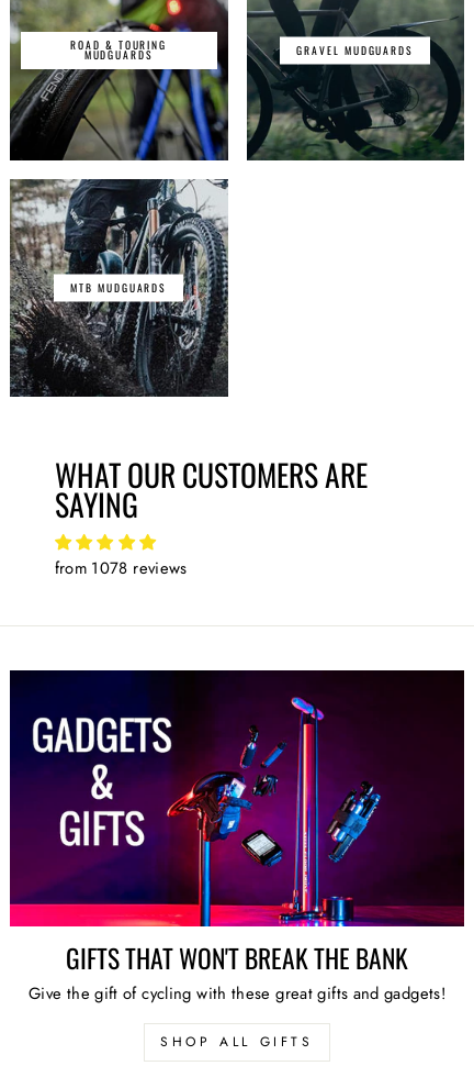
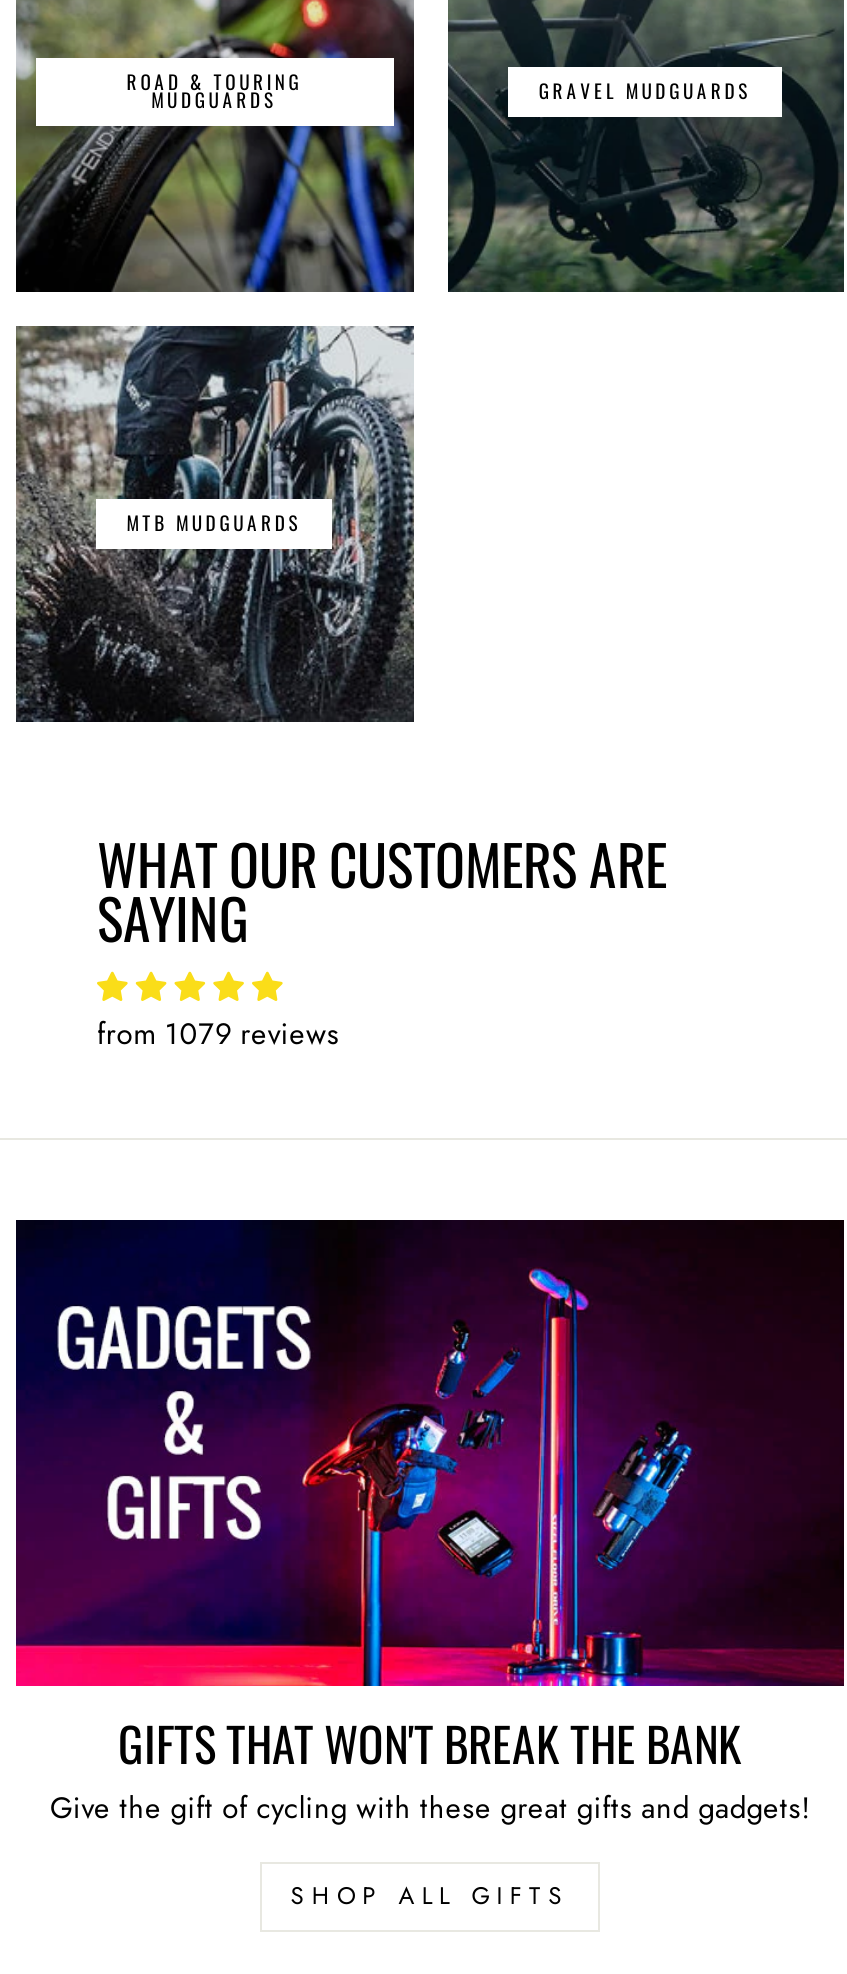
- from 1078 reviews
+ from 1079 reviews
